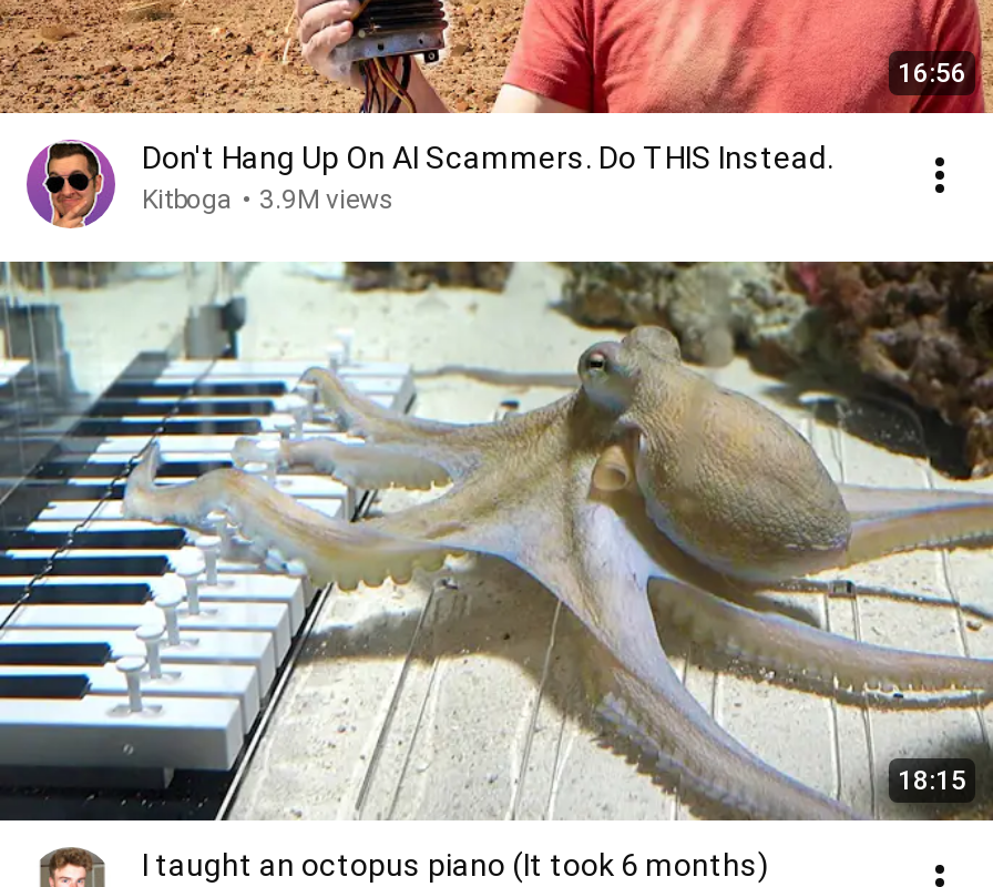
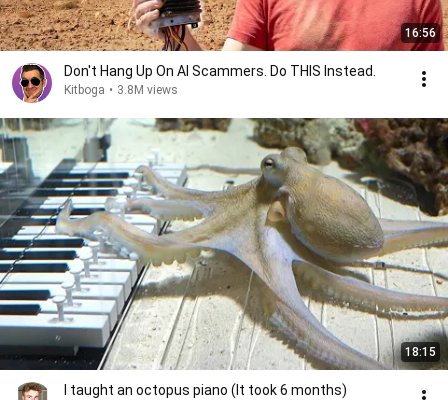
- Kitboga • 3.9M views
+ Kitboga • 3.8M views
